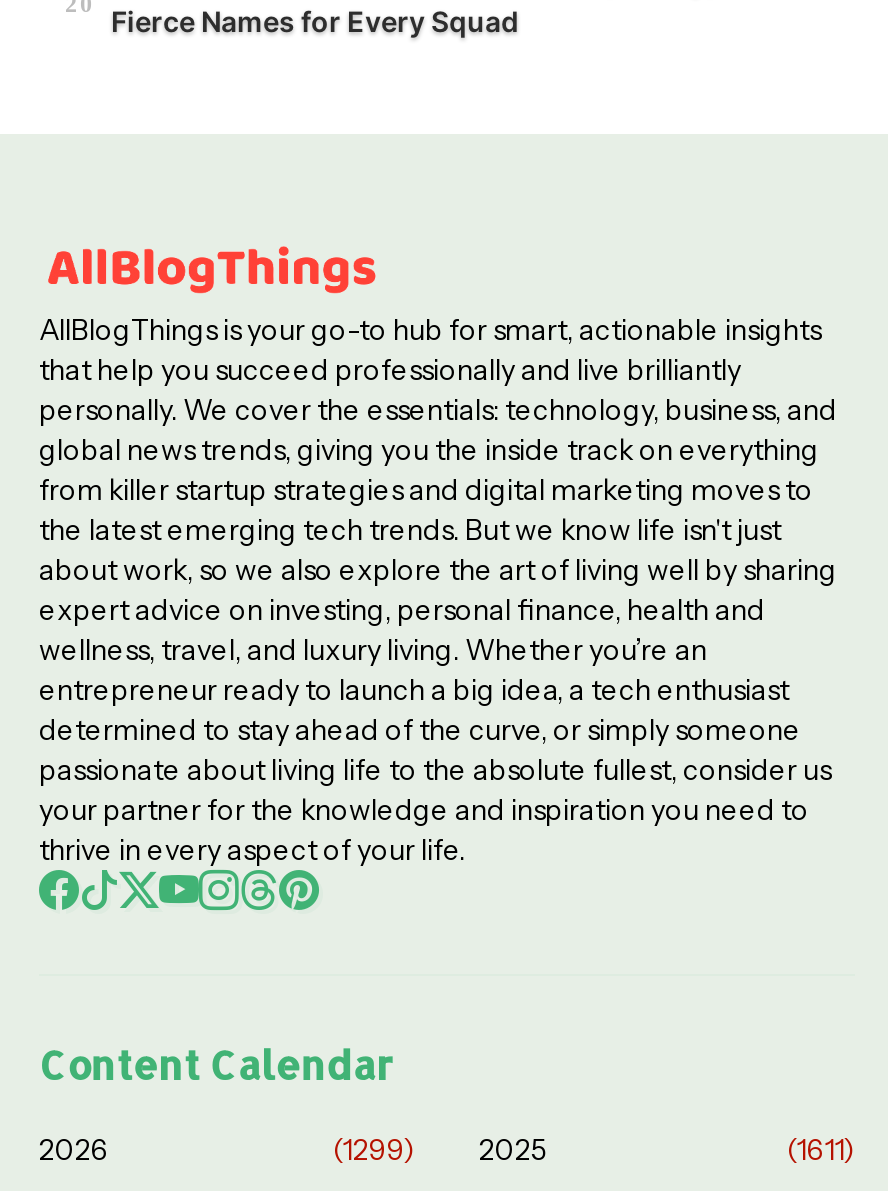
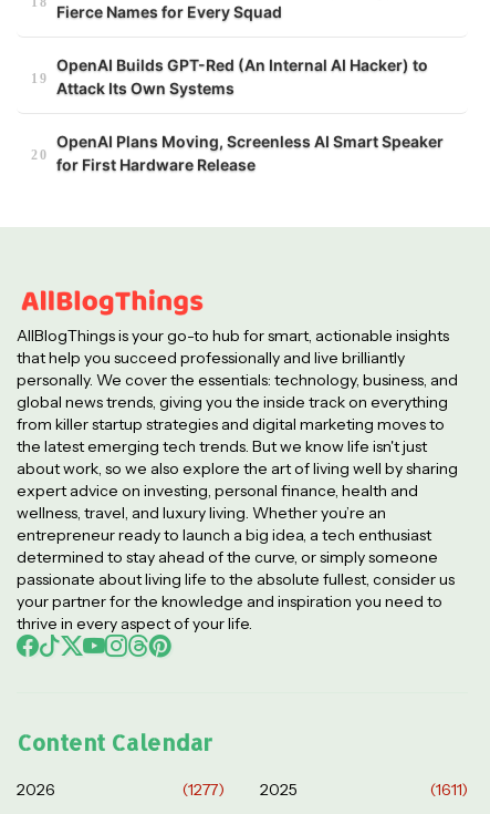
+ OpenAI Builds GPT-Red (An Internal AI Hacker) to
+ Attack Its Own Systems
+ OpenAI Plans Moving, Screenless AI Smart Speaker
+ for First Hardware Release

- (1299) 2025
+ (1277) 2025
